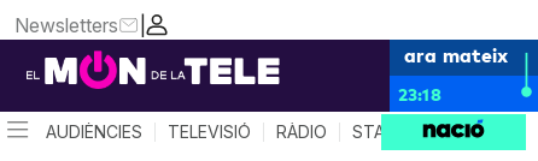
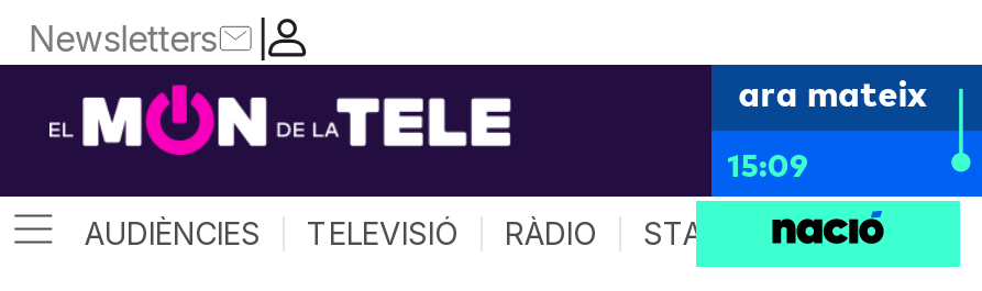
- 23:18
+ 15:09
